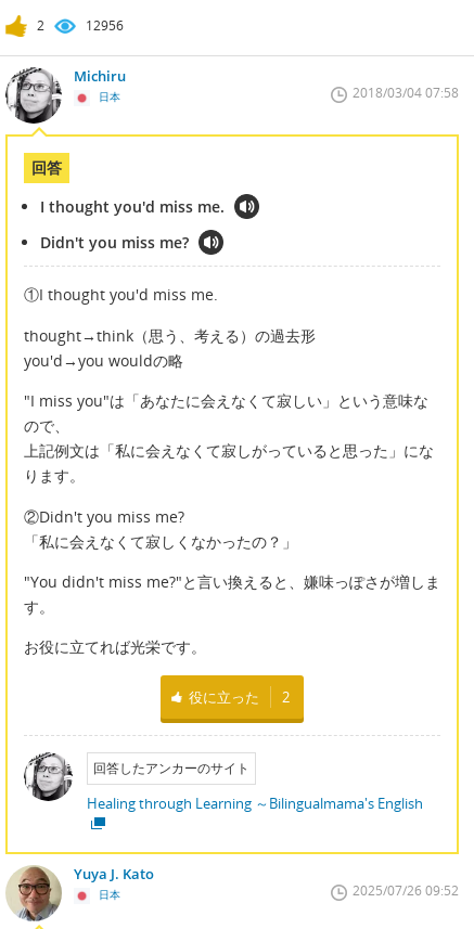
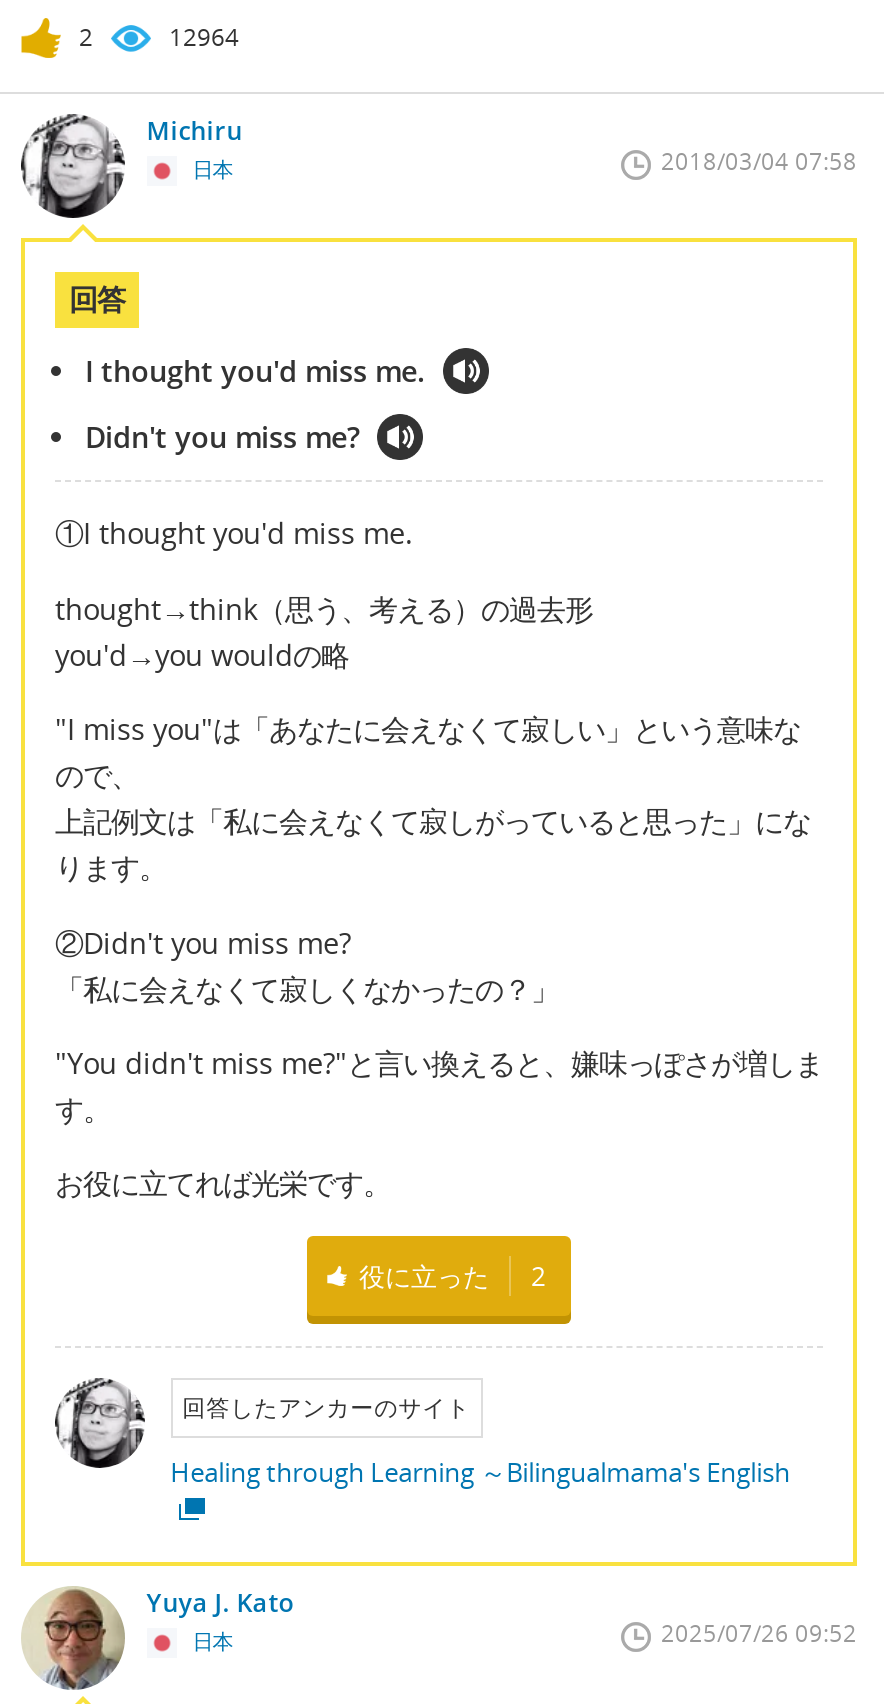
- 12956
+ 12964
